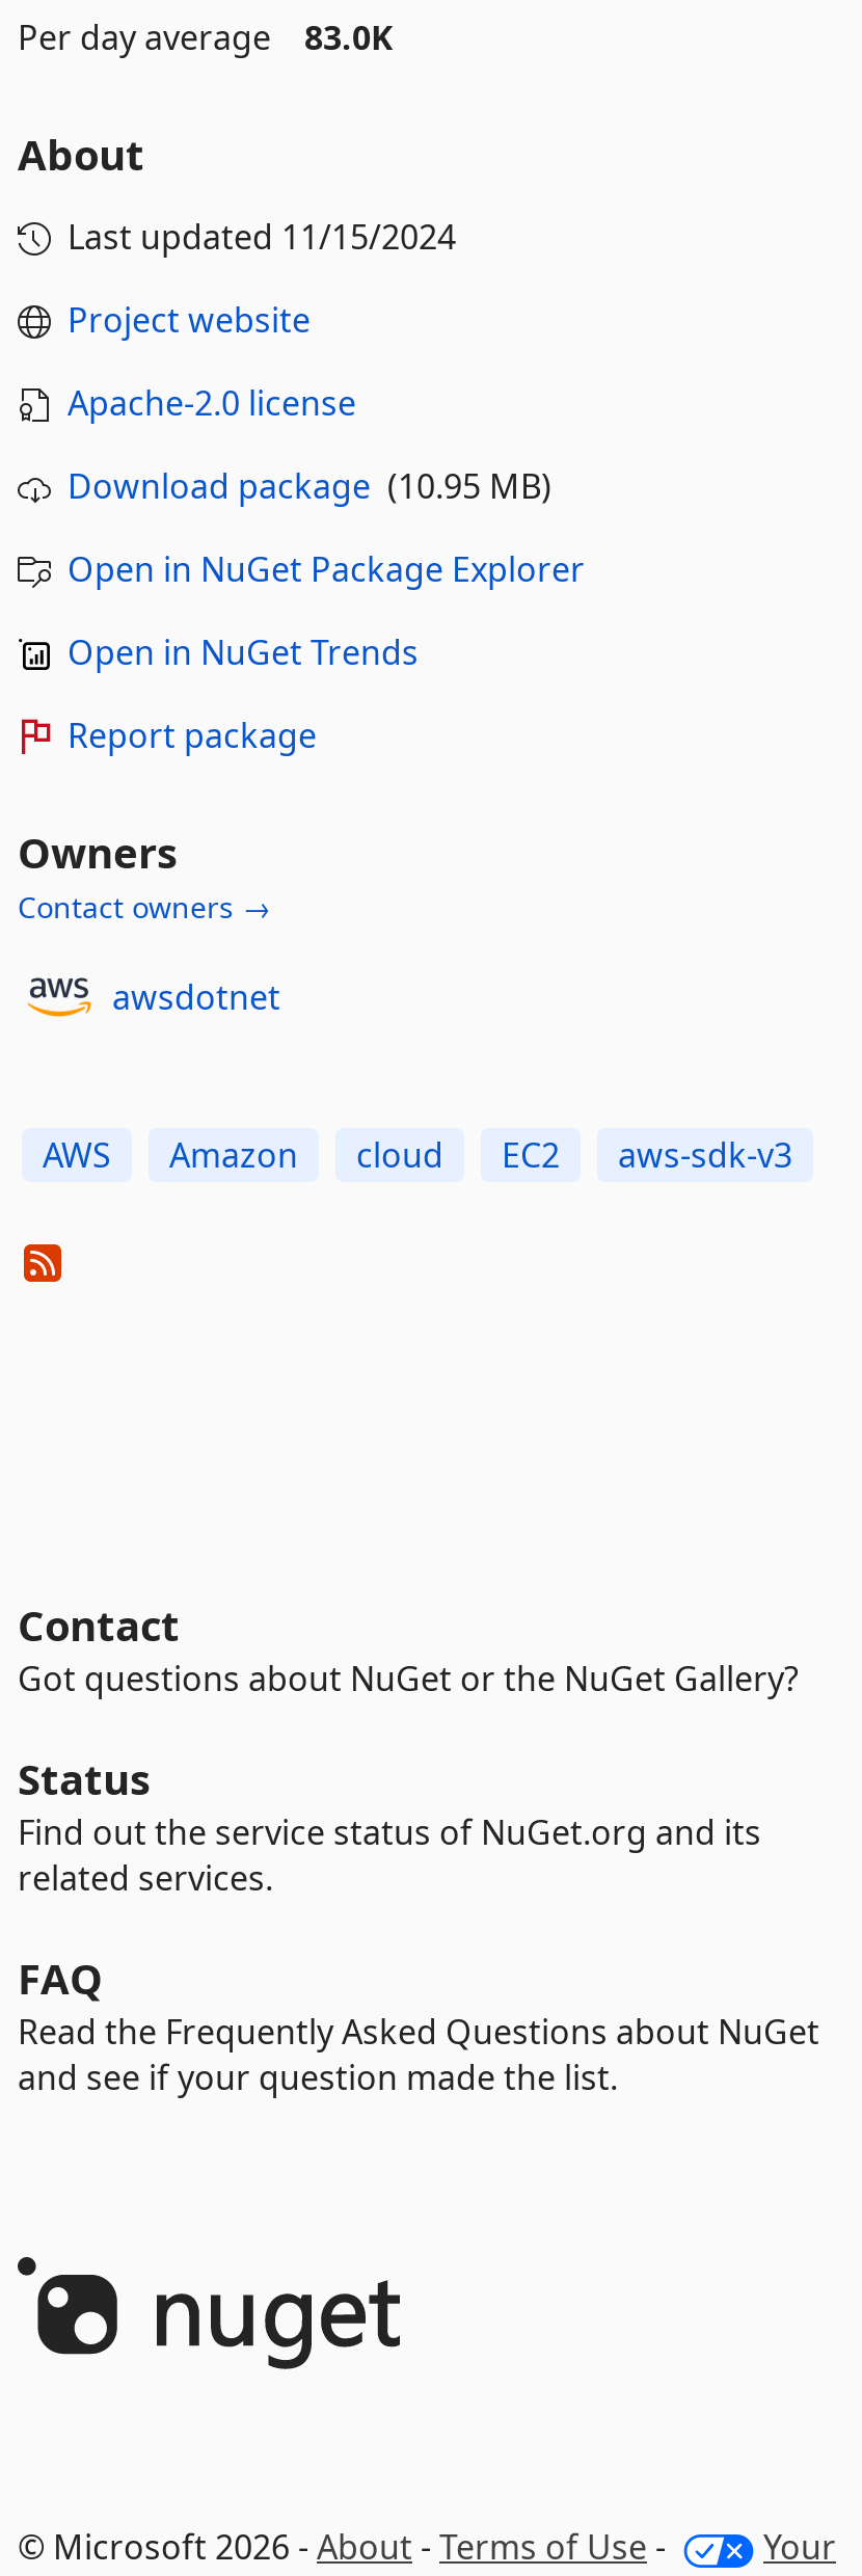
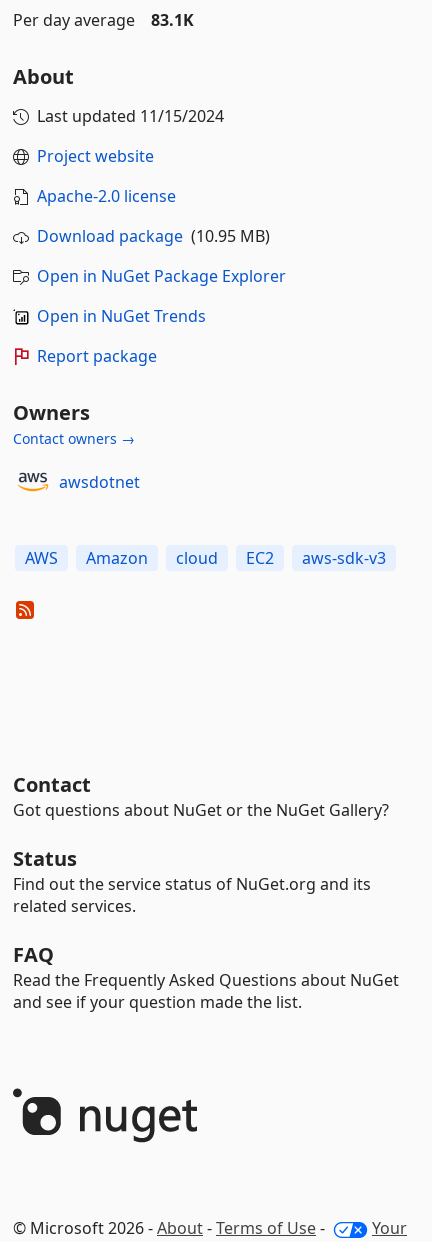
- Per day average 83.0K
+ Per day average 83.1K
